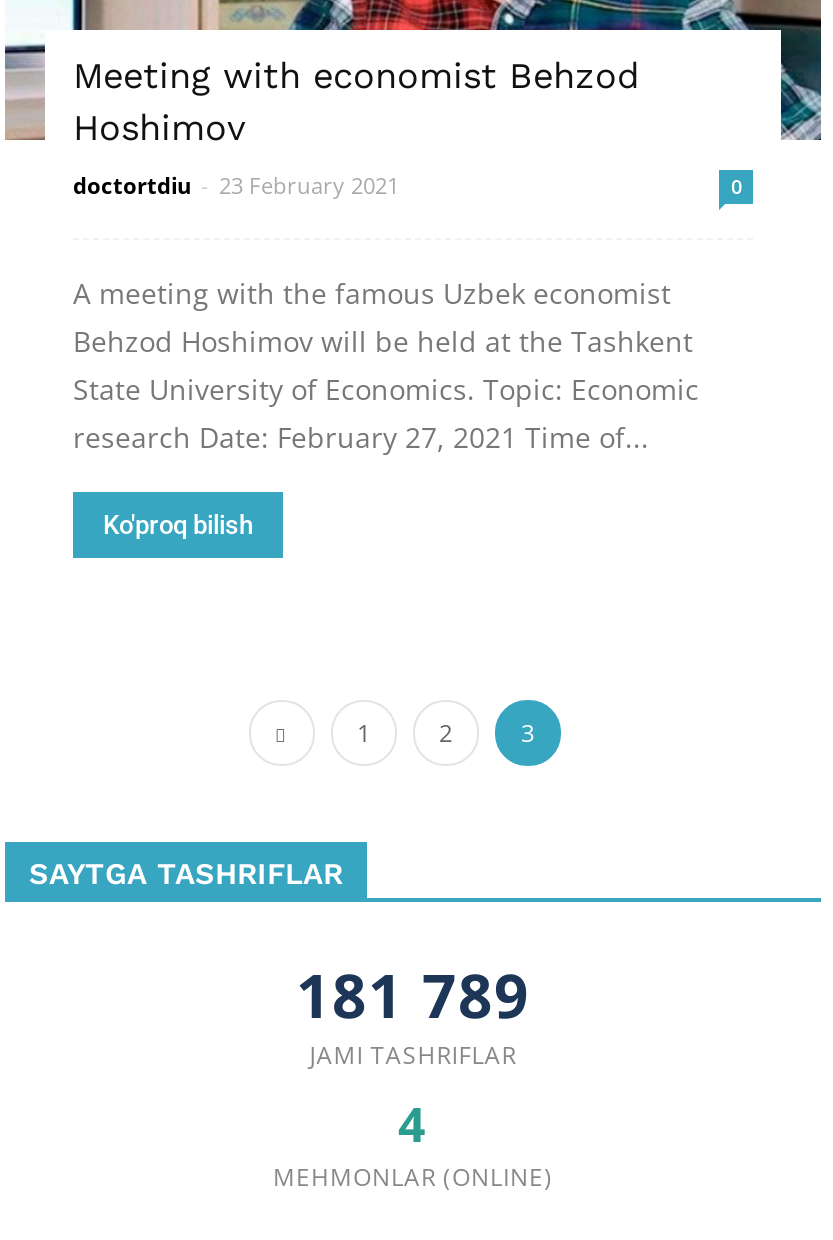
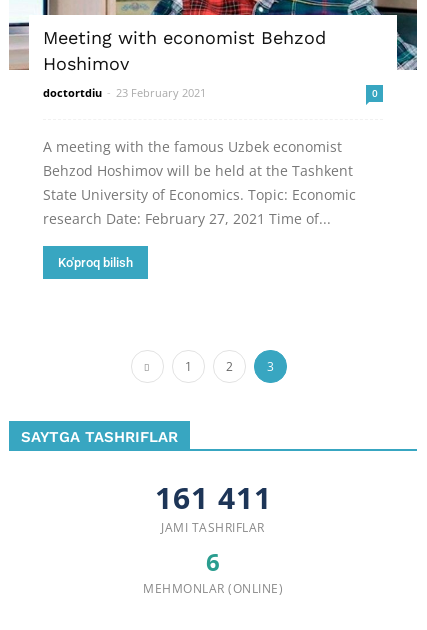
- 181 789
+ 161 411

- 4
+ 6
